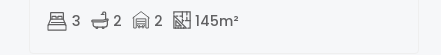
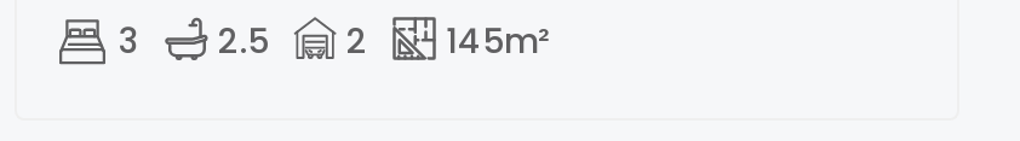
- 2
+ 2.5
